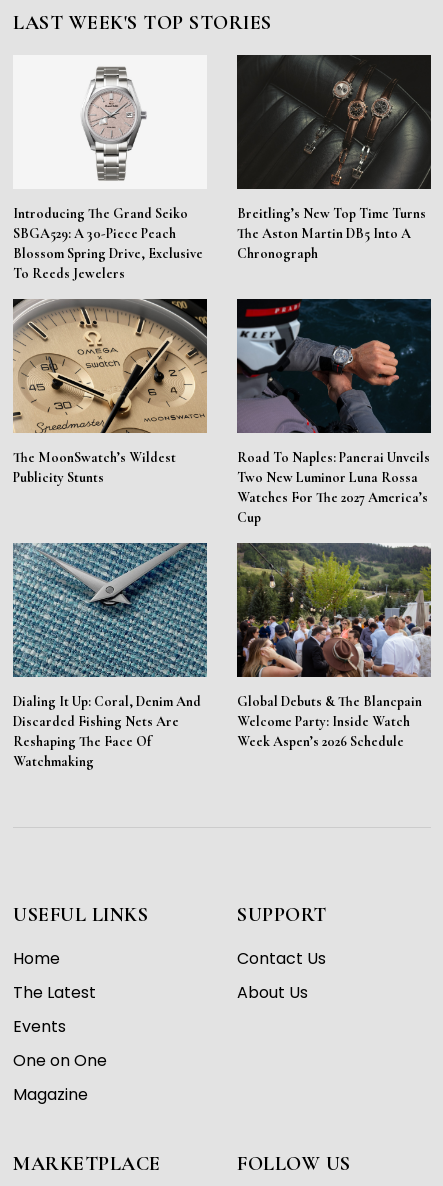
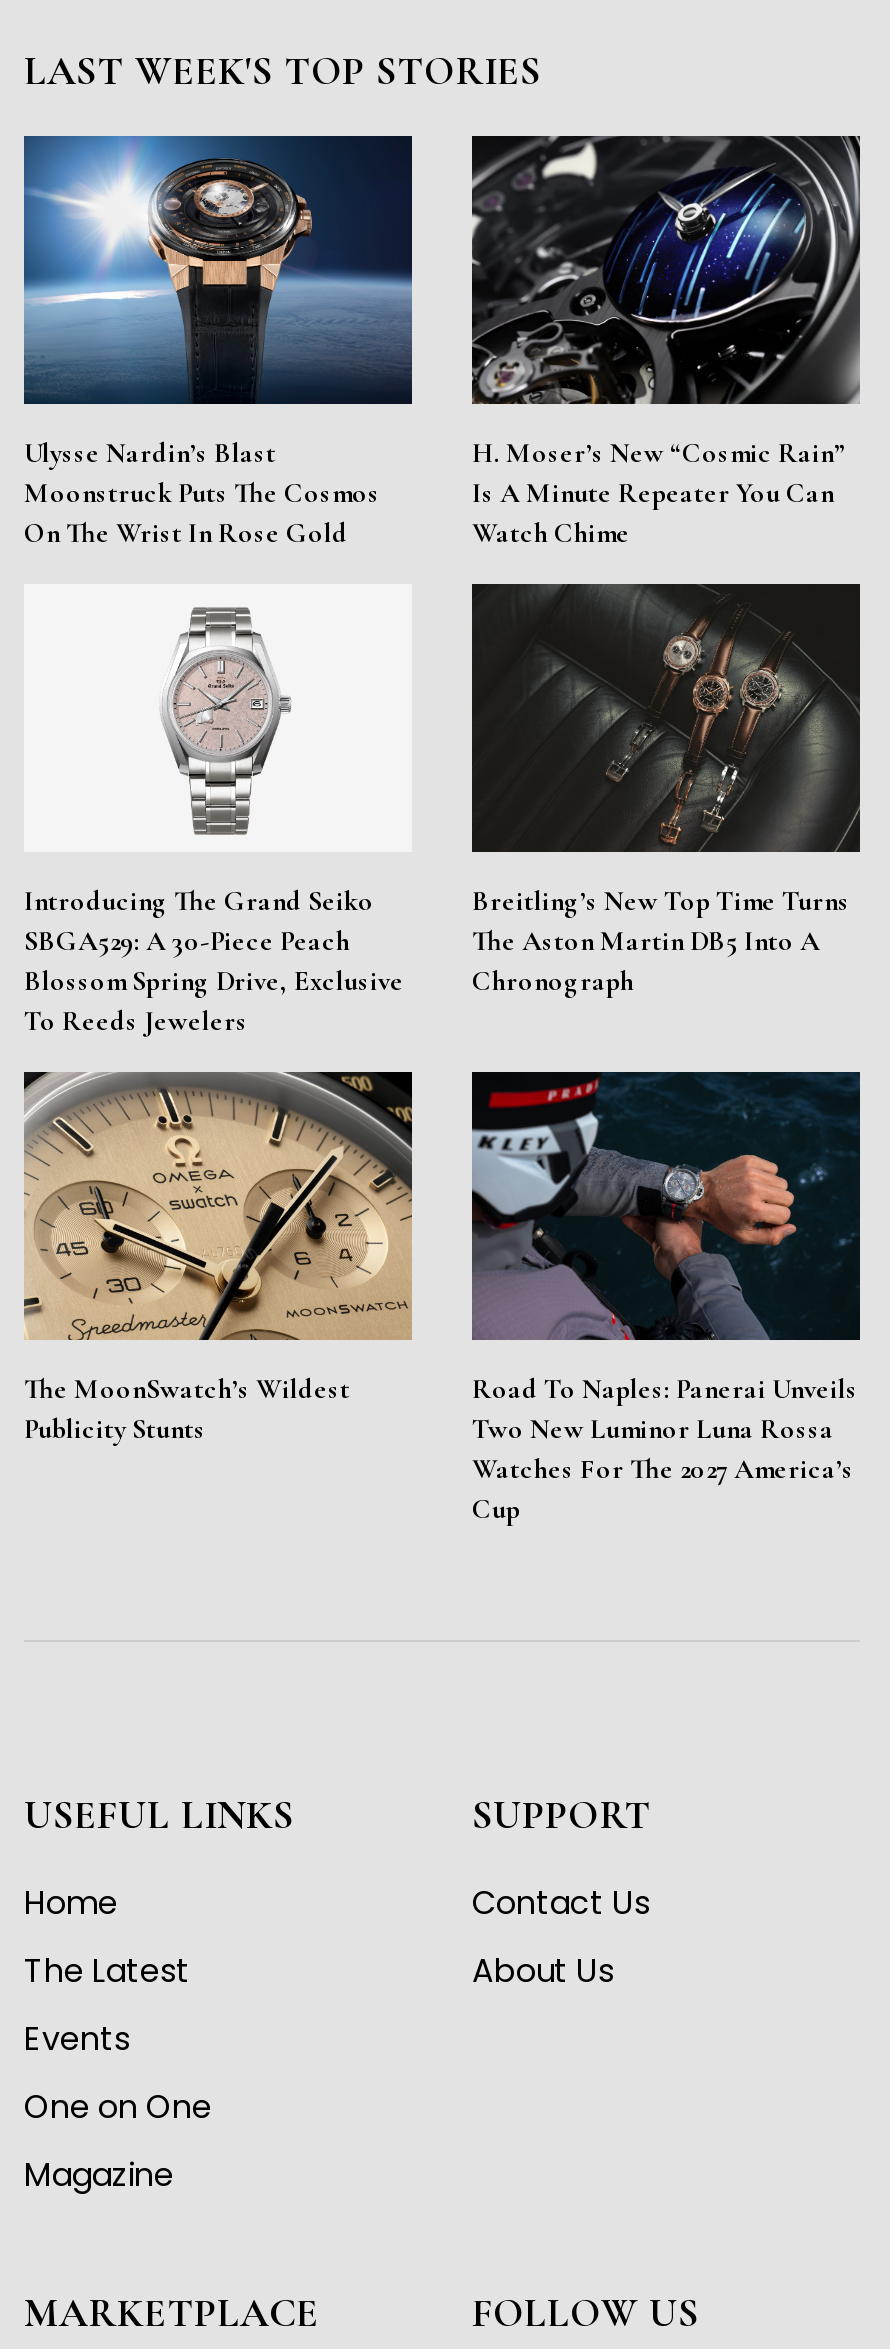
+ [image]
+ Ulysse Nardin’s Blast
+ Moonstruck Puts The Cosmos
+ On The Wrist In Rose Gold

+ [image]
+ H. Moser’s New “Cosmic Rain”
+ Is A Minute Repeater You Can
+ Watch Chime

moved down: [image] | Introducing The Grand Seiko | SBGA529: A 30-Piece Peach | ... | Watches For The 2027 America’s | Cup

- [image]
- Dialing It Up: Coral, Denim And
- Discarded Fishing Nets Are
- Reshaping The Face Of
- Watchmaking

- [image]
- Global Debuts & The Blancpain
- Welcome Party: Inside Watch
- Week Aspen’s 2026 Schedule
